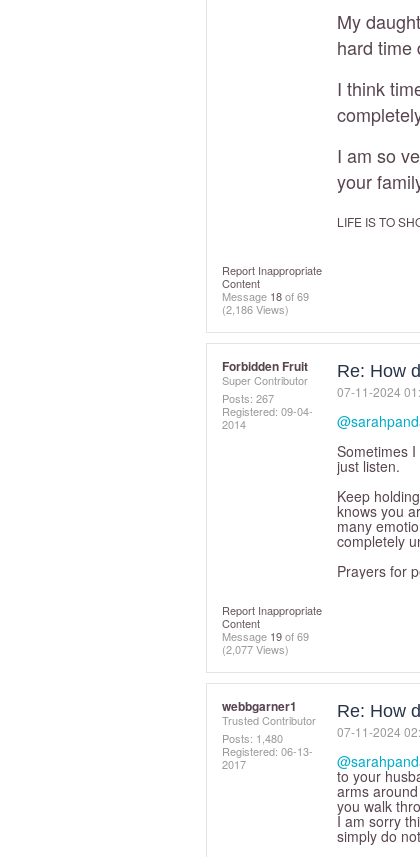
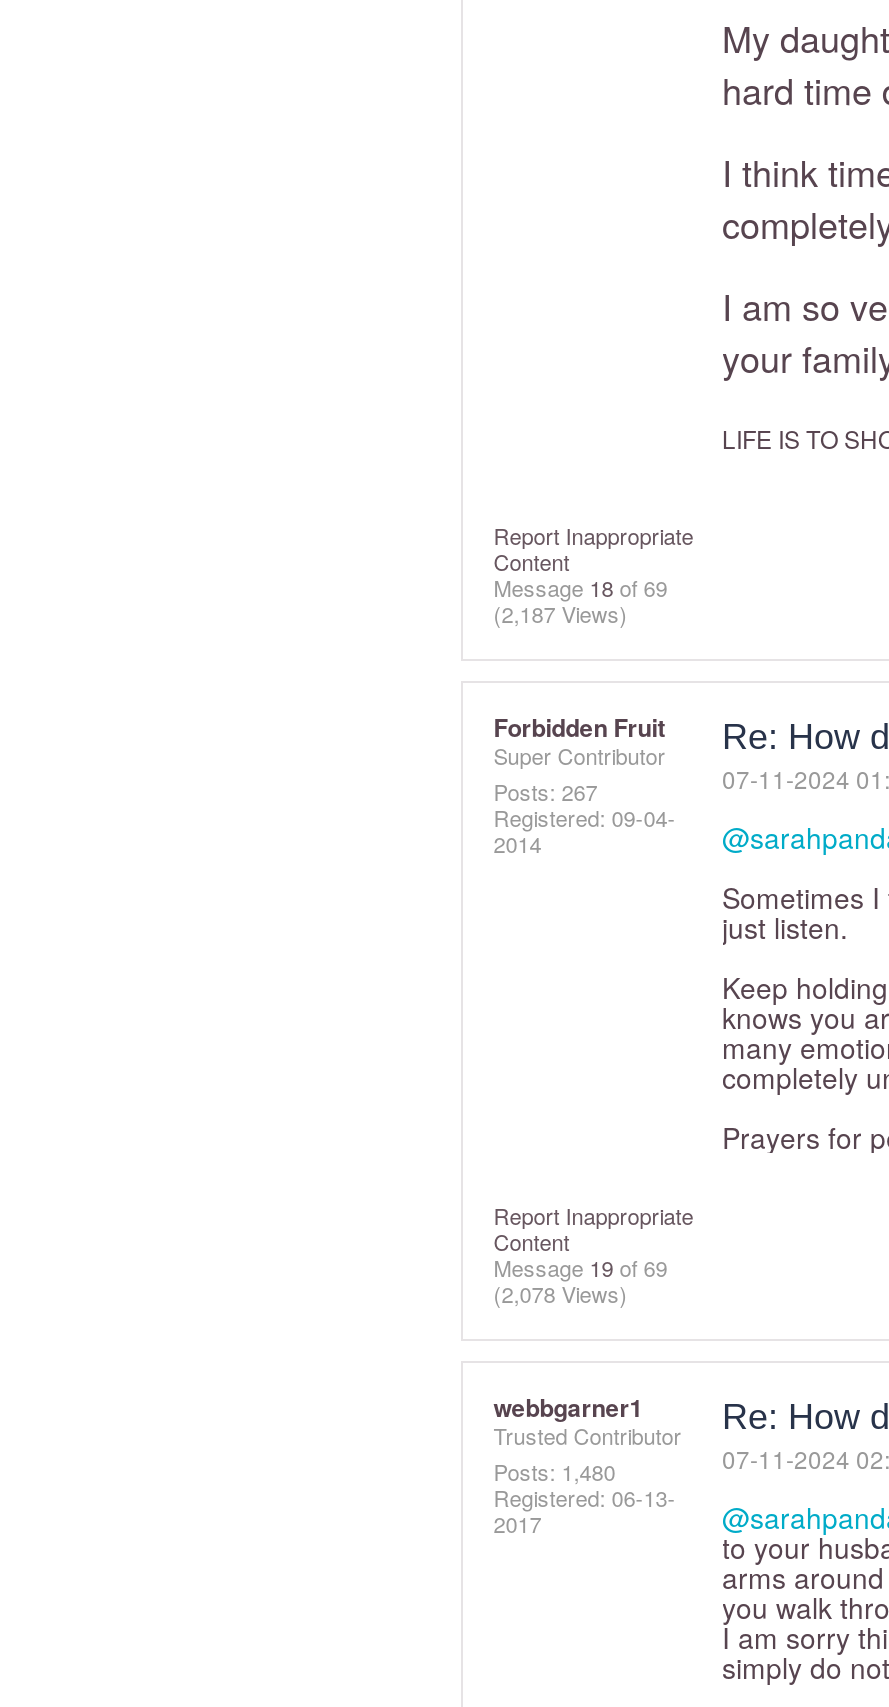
- (2,186 Views)
+ (2,187 Views)

- (2,077 Views)
+ (2,078 Views)
